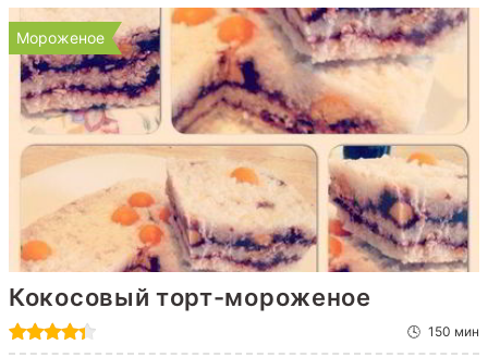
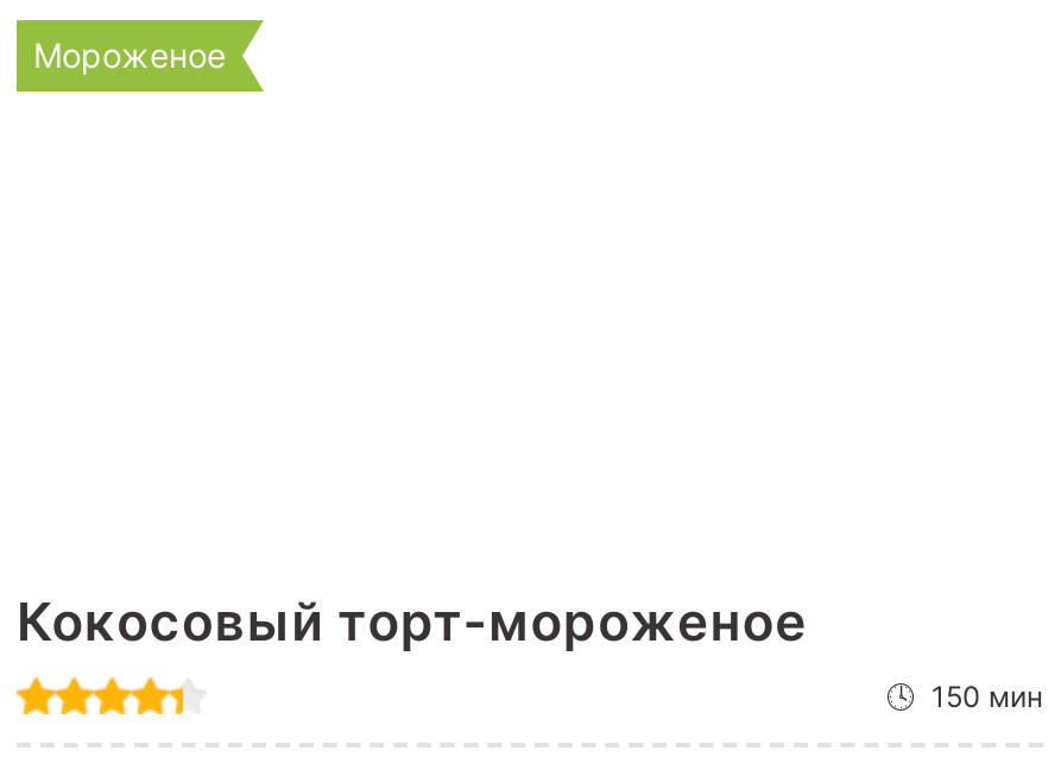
- [image]
